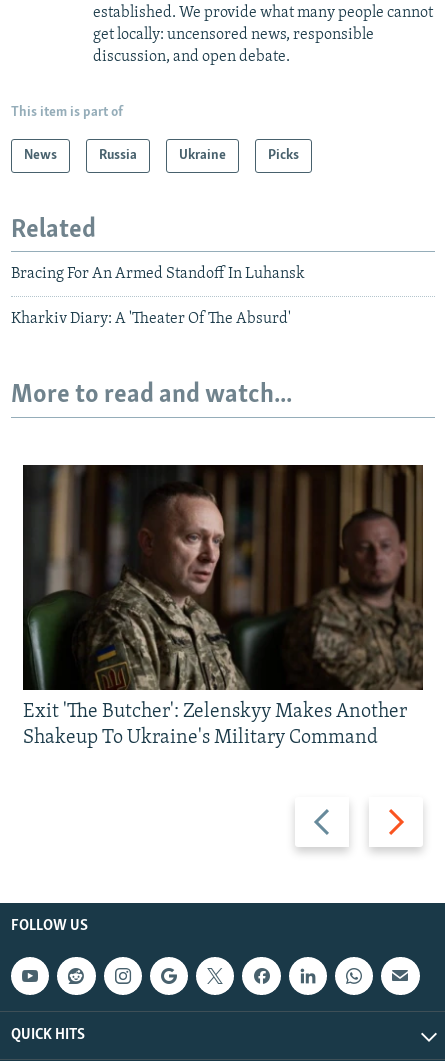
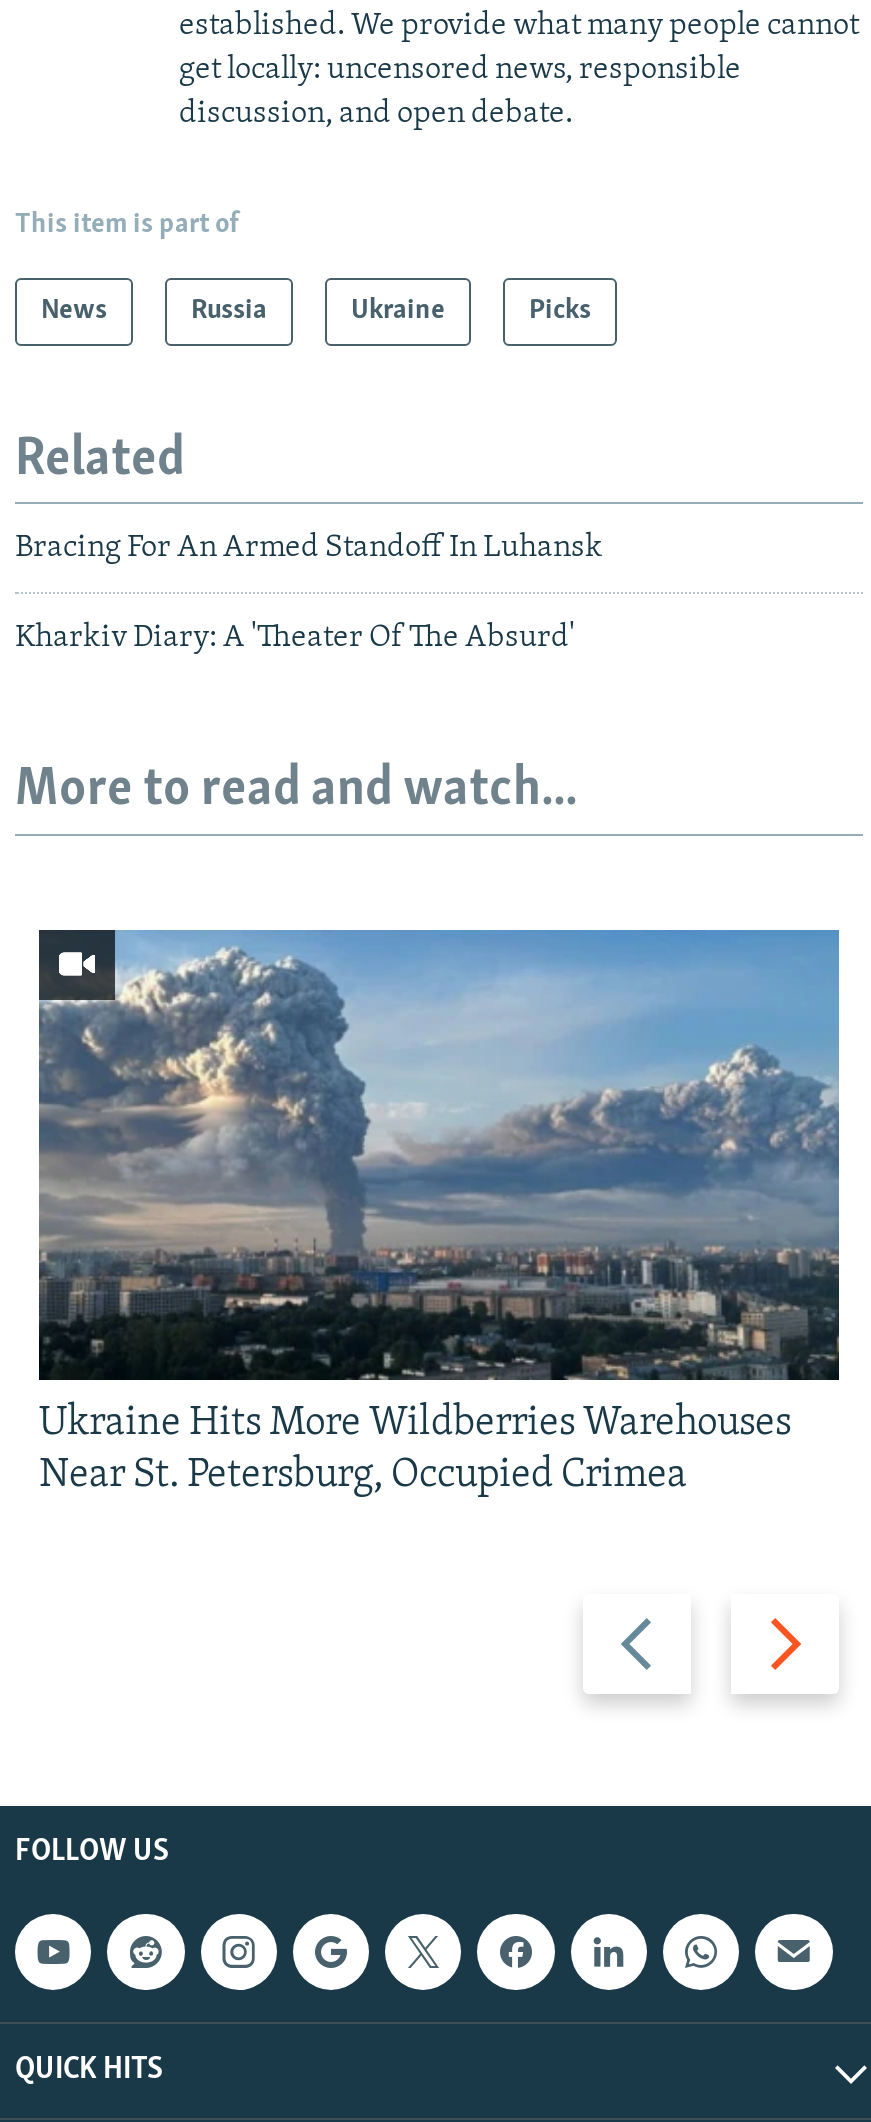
- [image]
- Exit 'The Butcher': Zelenskyy Makes Another
- Shakeup To Ukraine's Military Command
+ [image]
+ Ukraine Hits More Wildberries Warehouses
+ Near St. Petersburg, Occupied Crimea
